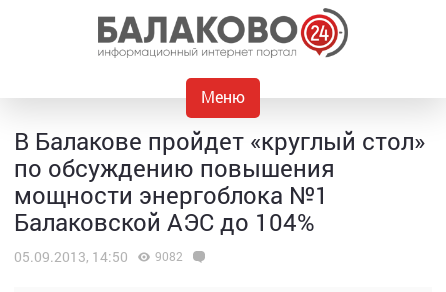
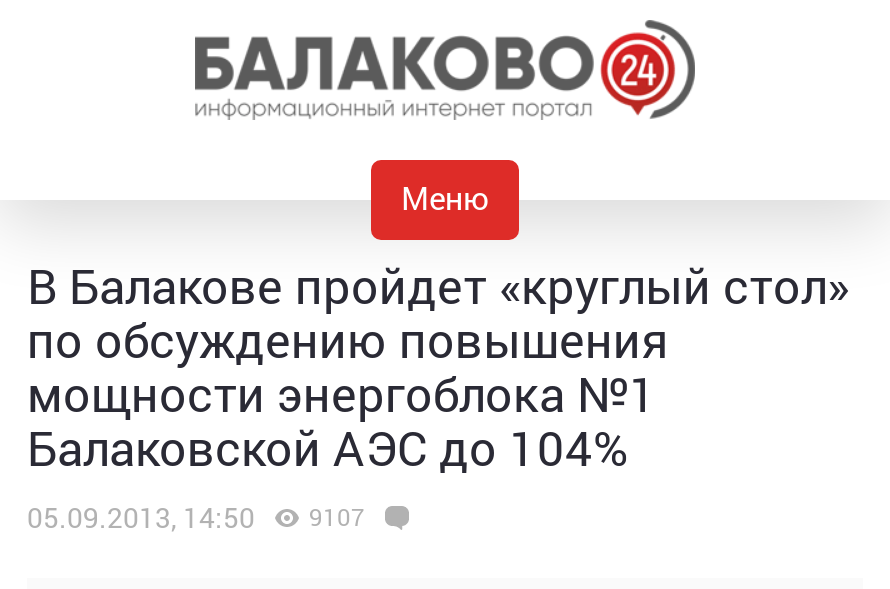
- 05.09.2013, 14:50 9082
+ 05.09.2013, 14:50 9107
